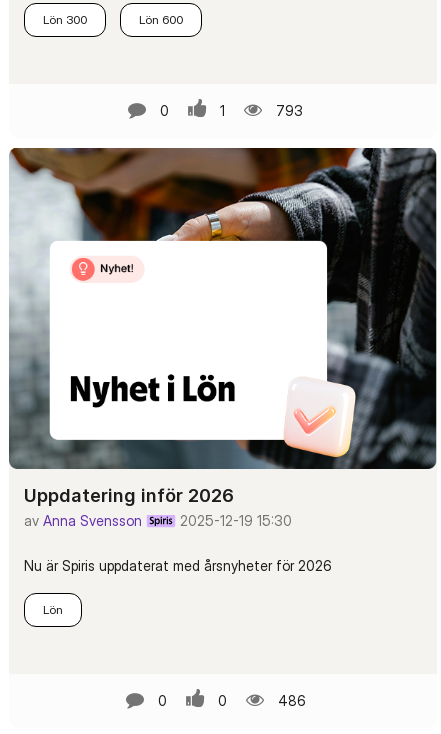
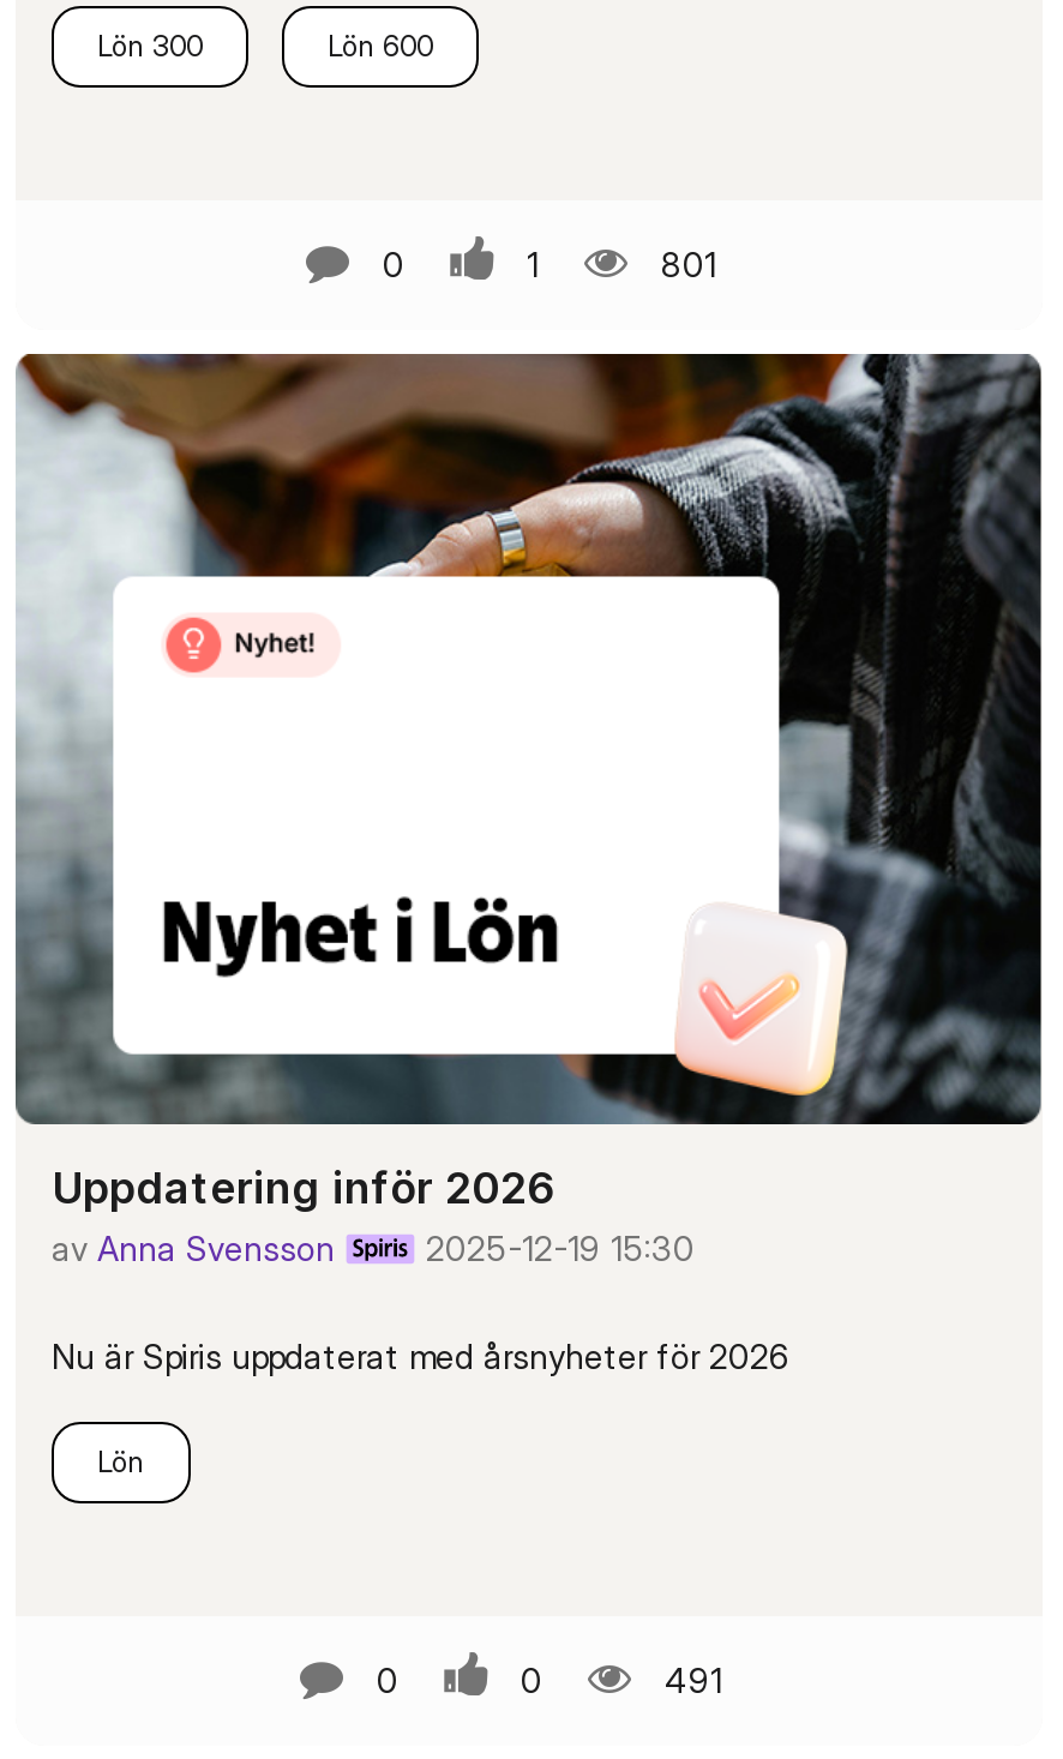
- 793
+ 801

- 486
+ 491
